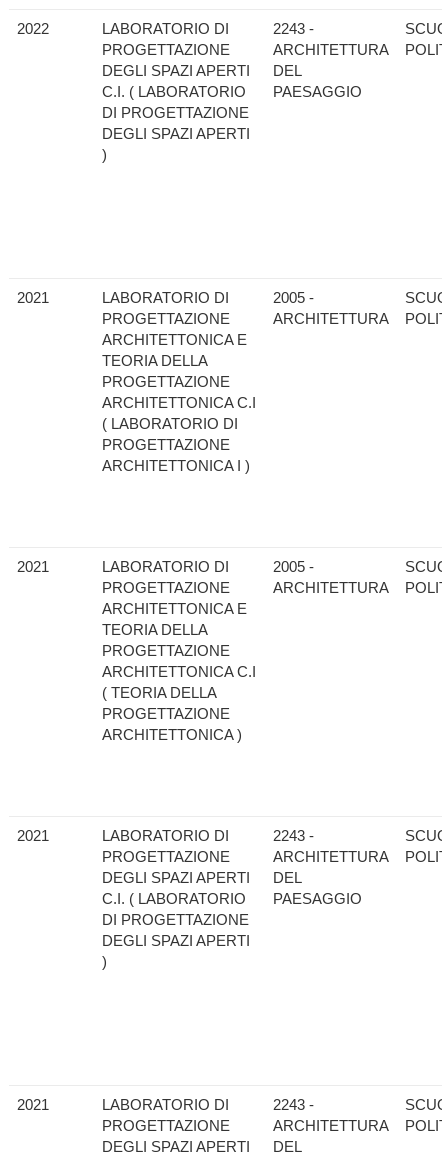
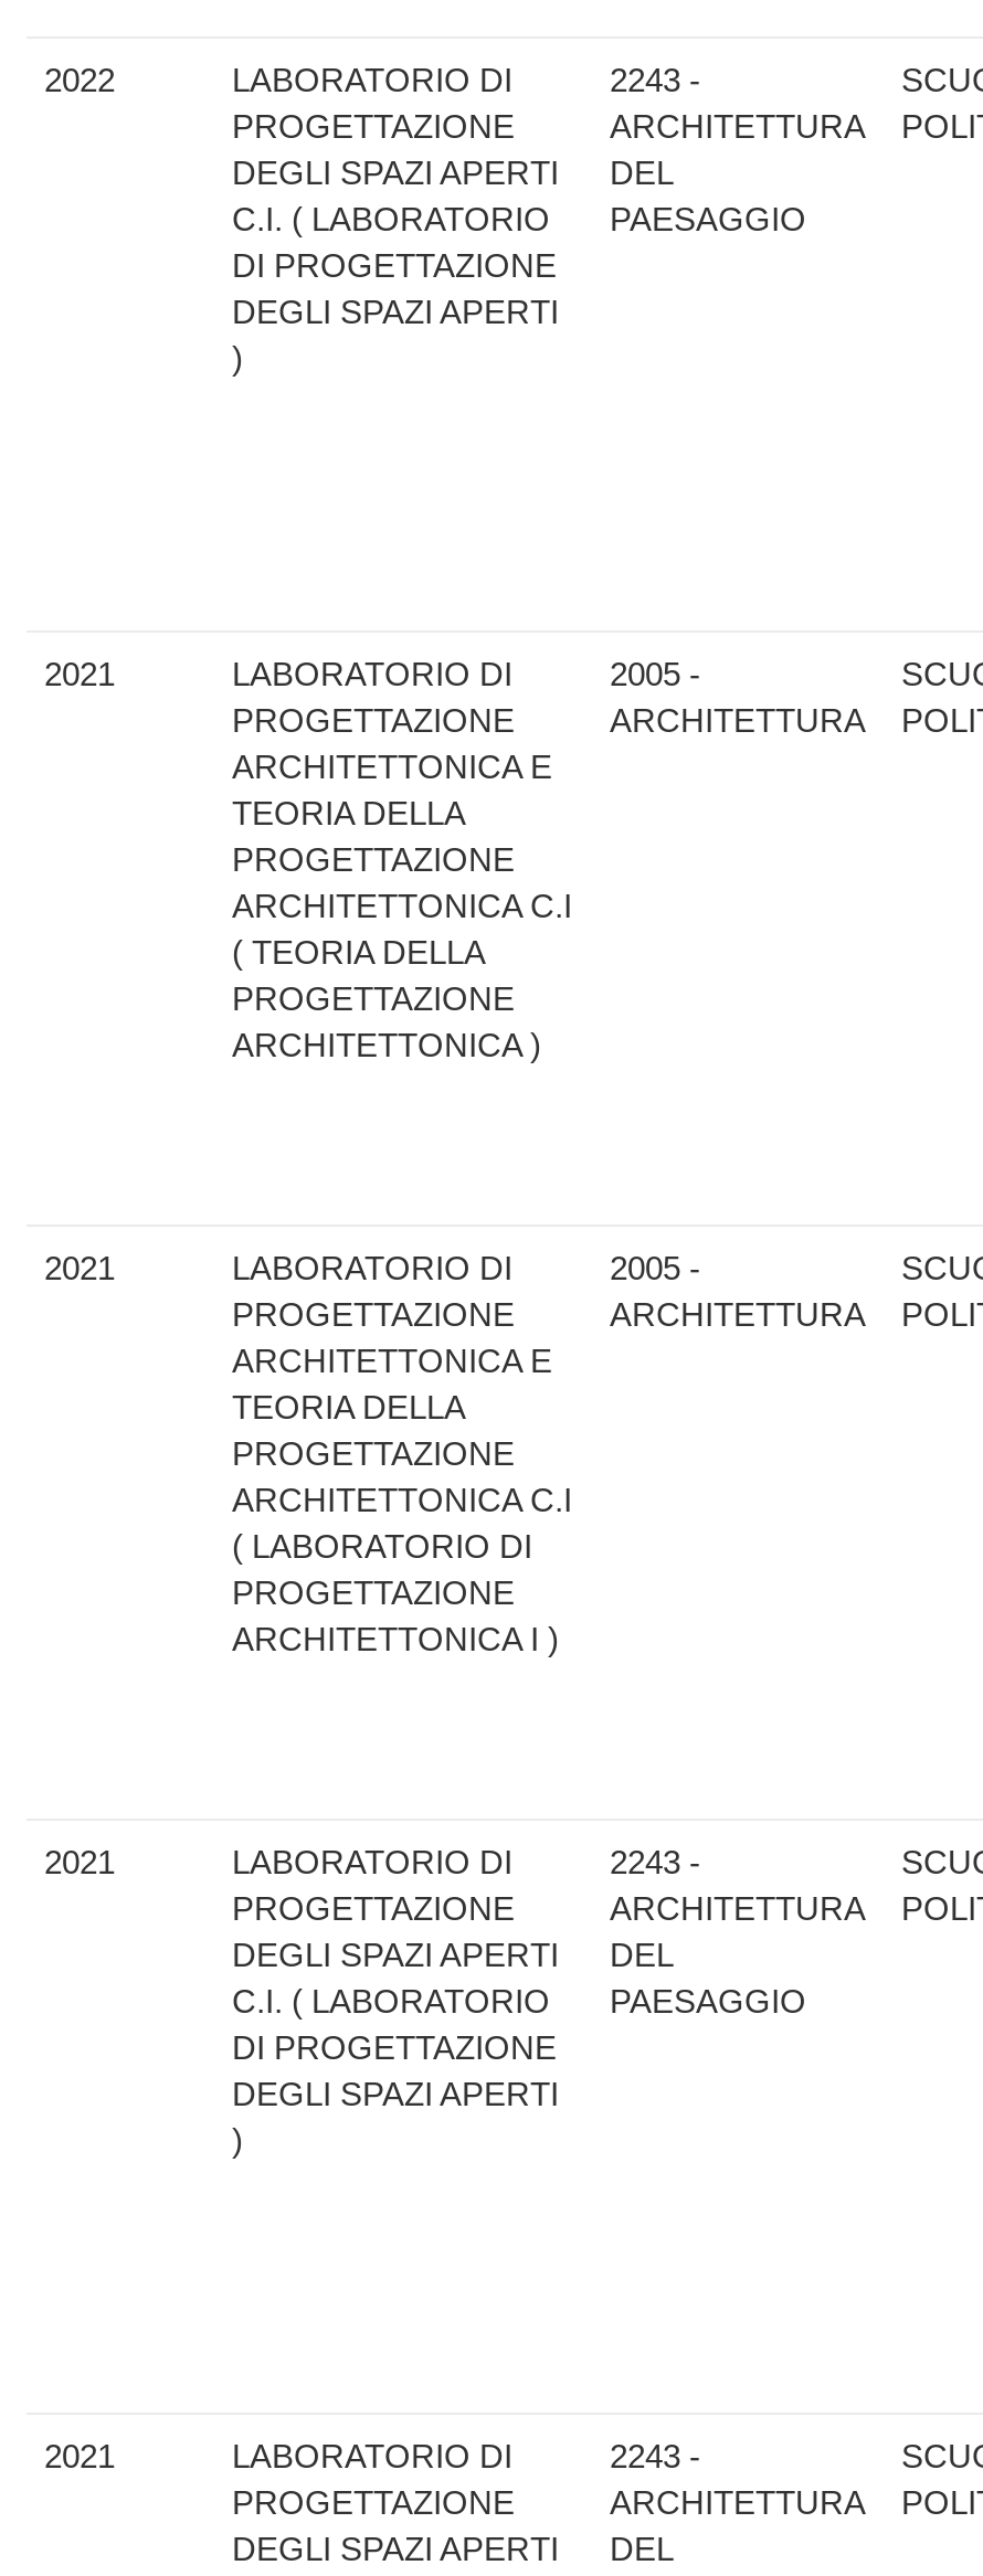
moved down: ( LABORATORIO DI

moved down: ARCHITETTONICA I )

moved up: ( TEORIA DELLA

moved up: ARCHITETTONICA )
